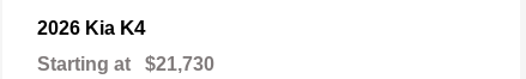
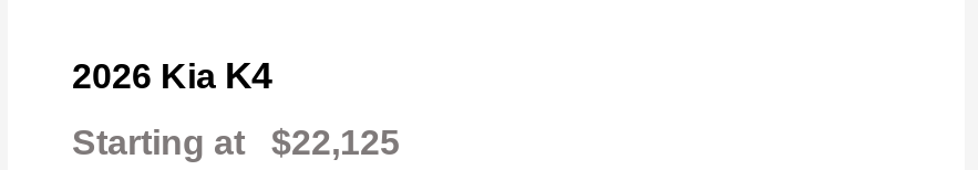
- Starting at $21,730
+ Starting at $22,125
